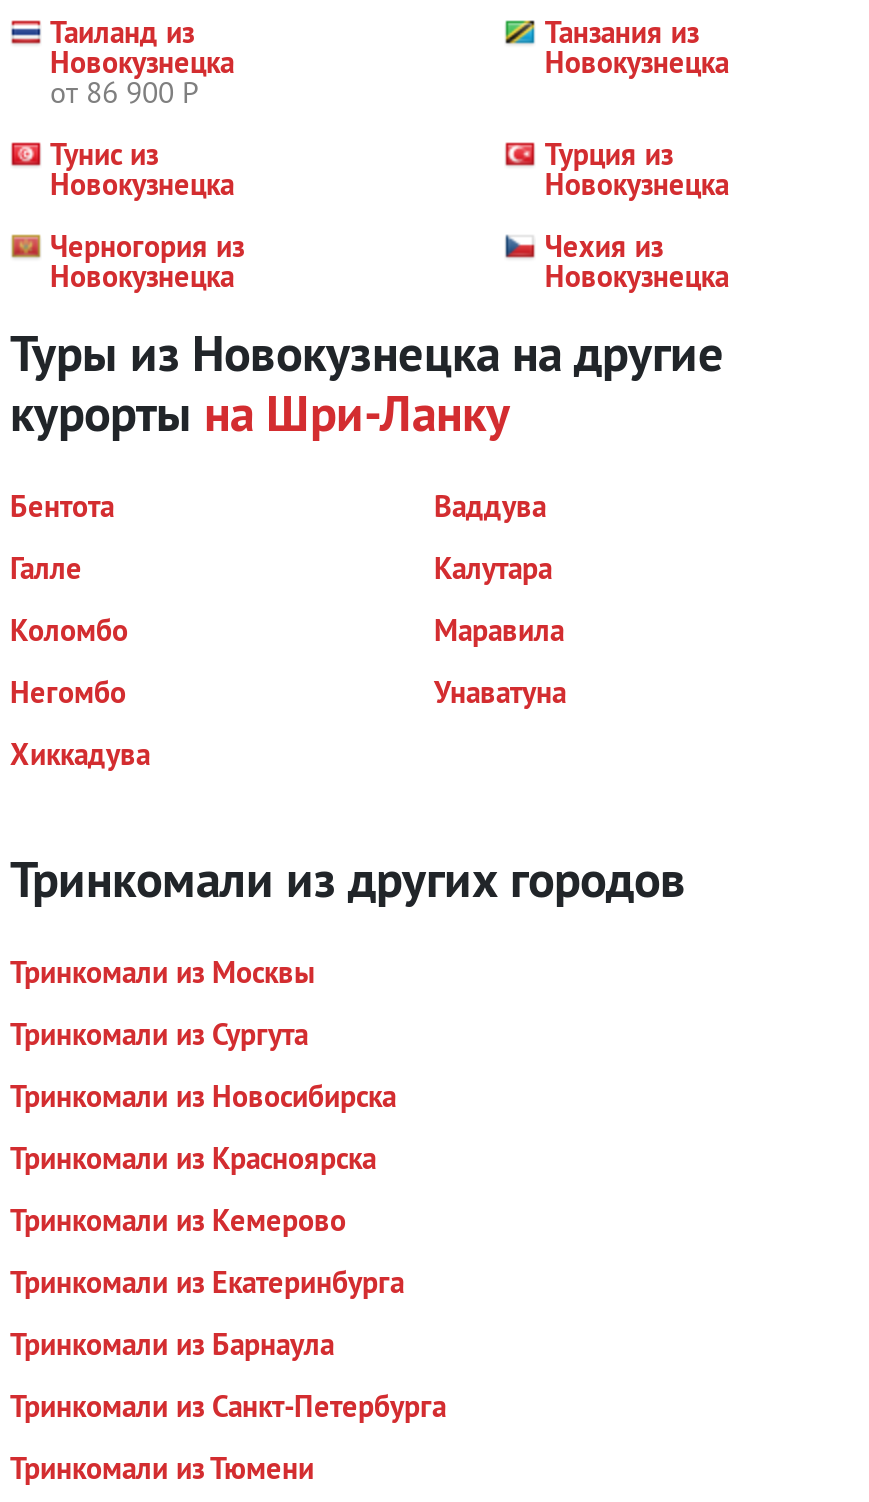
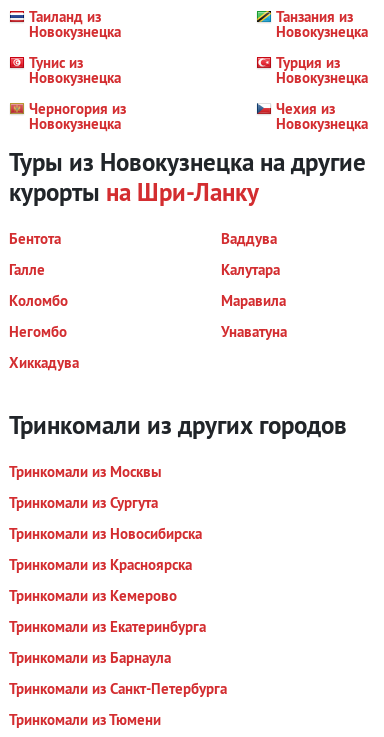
- от 86 900 Р
